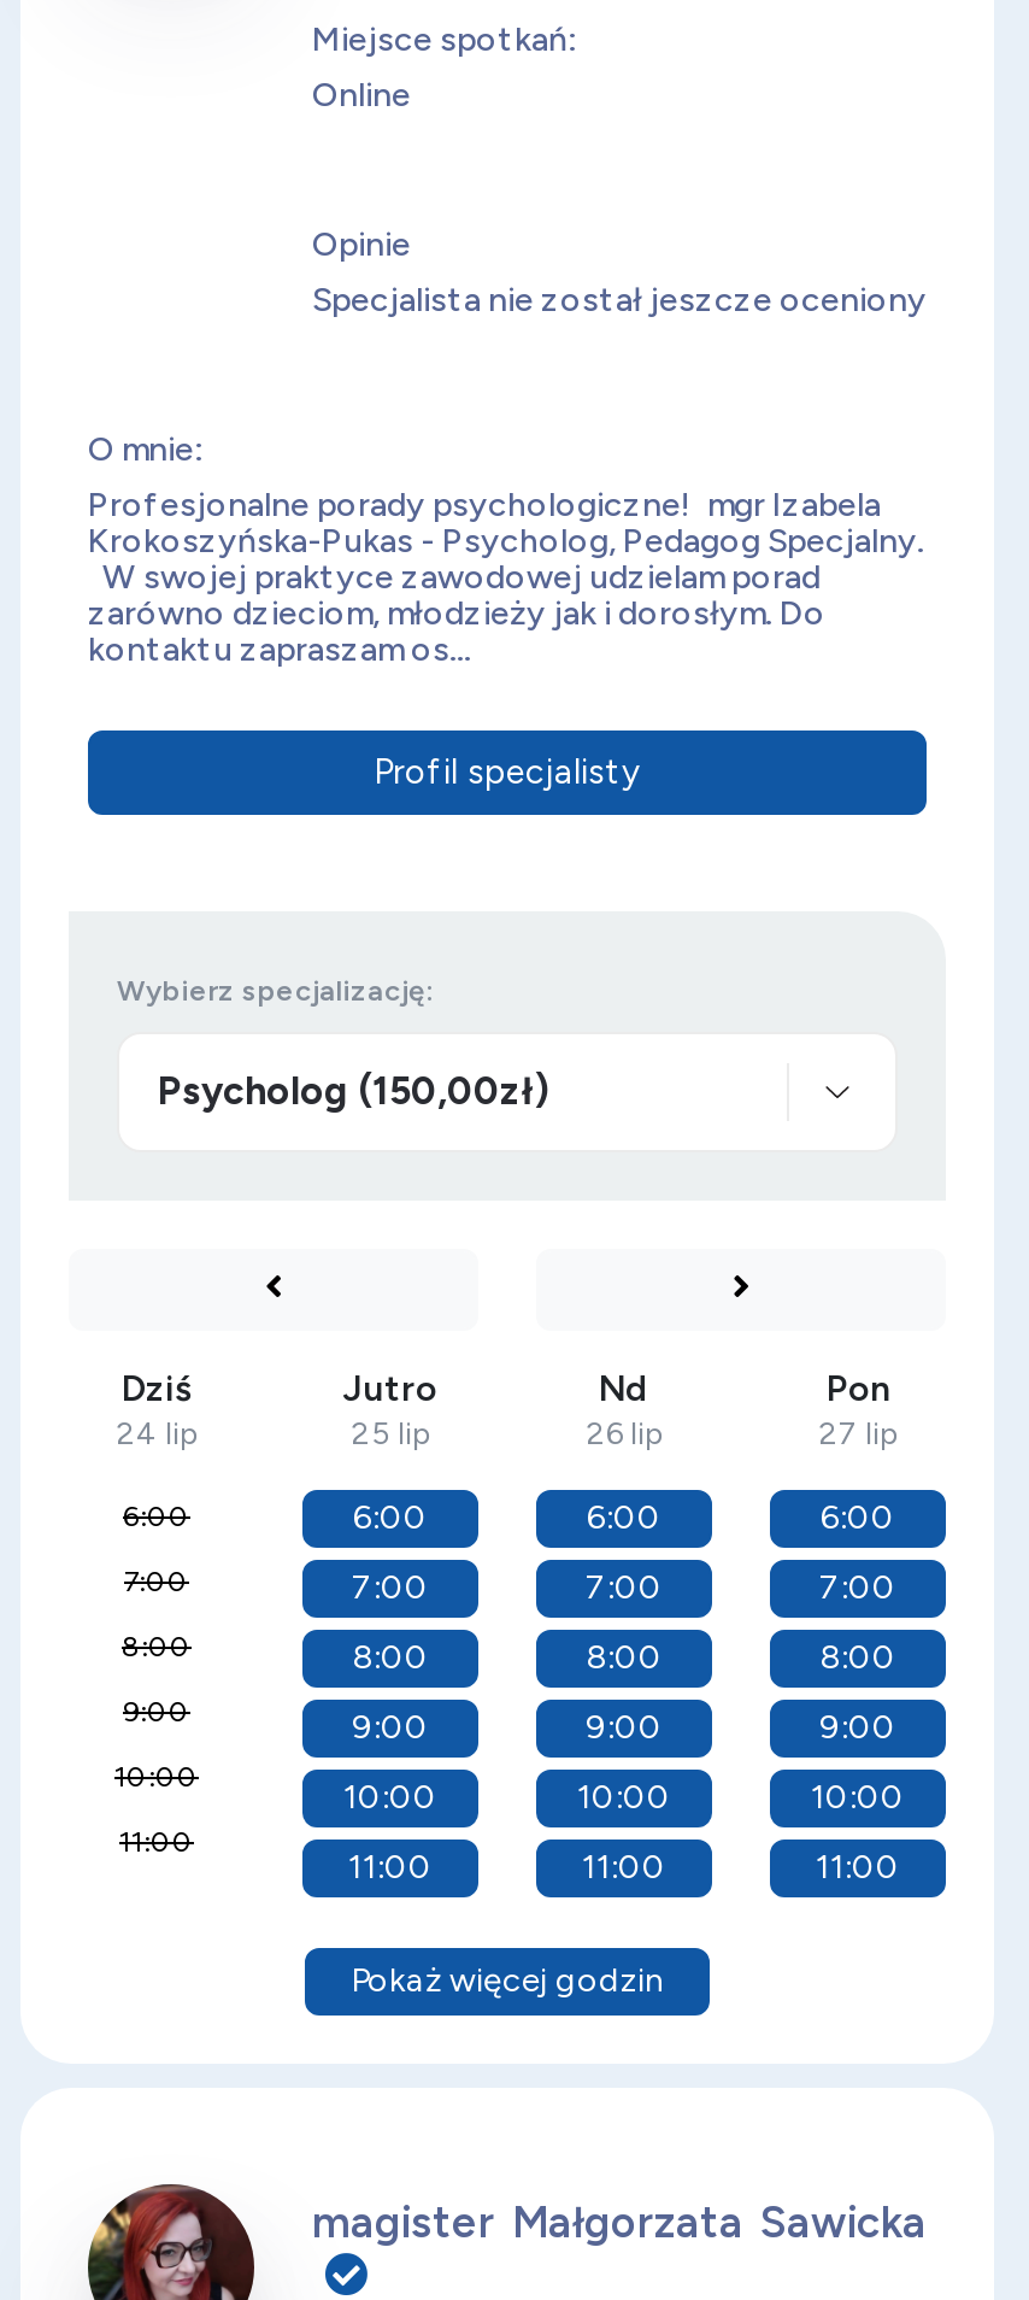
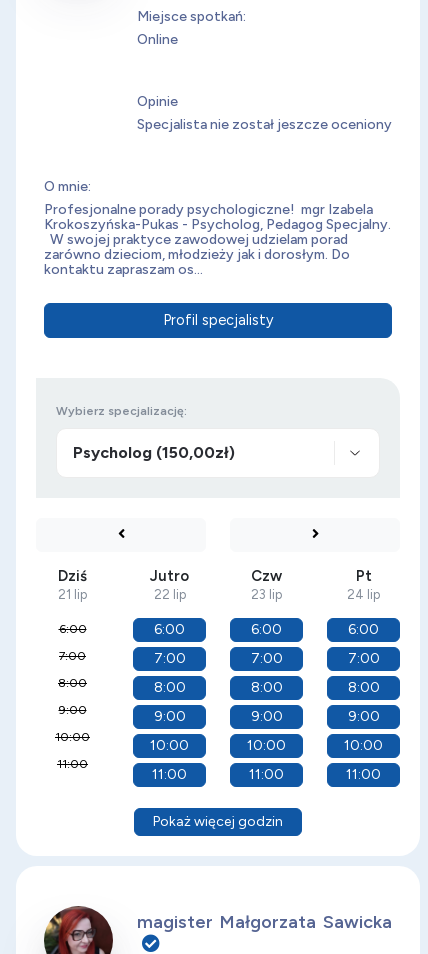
- Nd
- 26 lip
+ Czw
+ 23 lip

- Pon
- 27 lip
+ Pt
+ 24 lip

- 24 lip
+ 21 lip

- 25 lip
+ 22 lip
